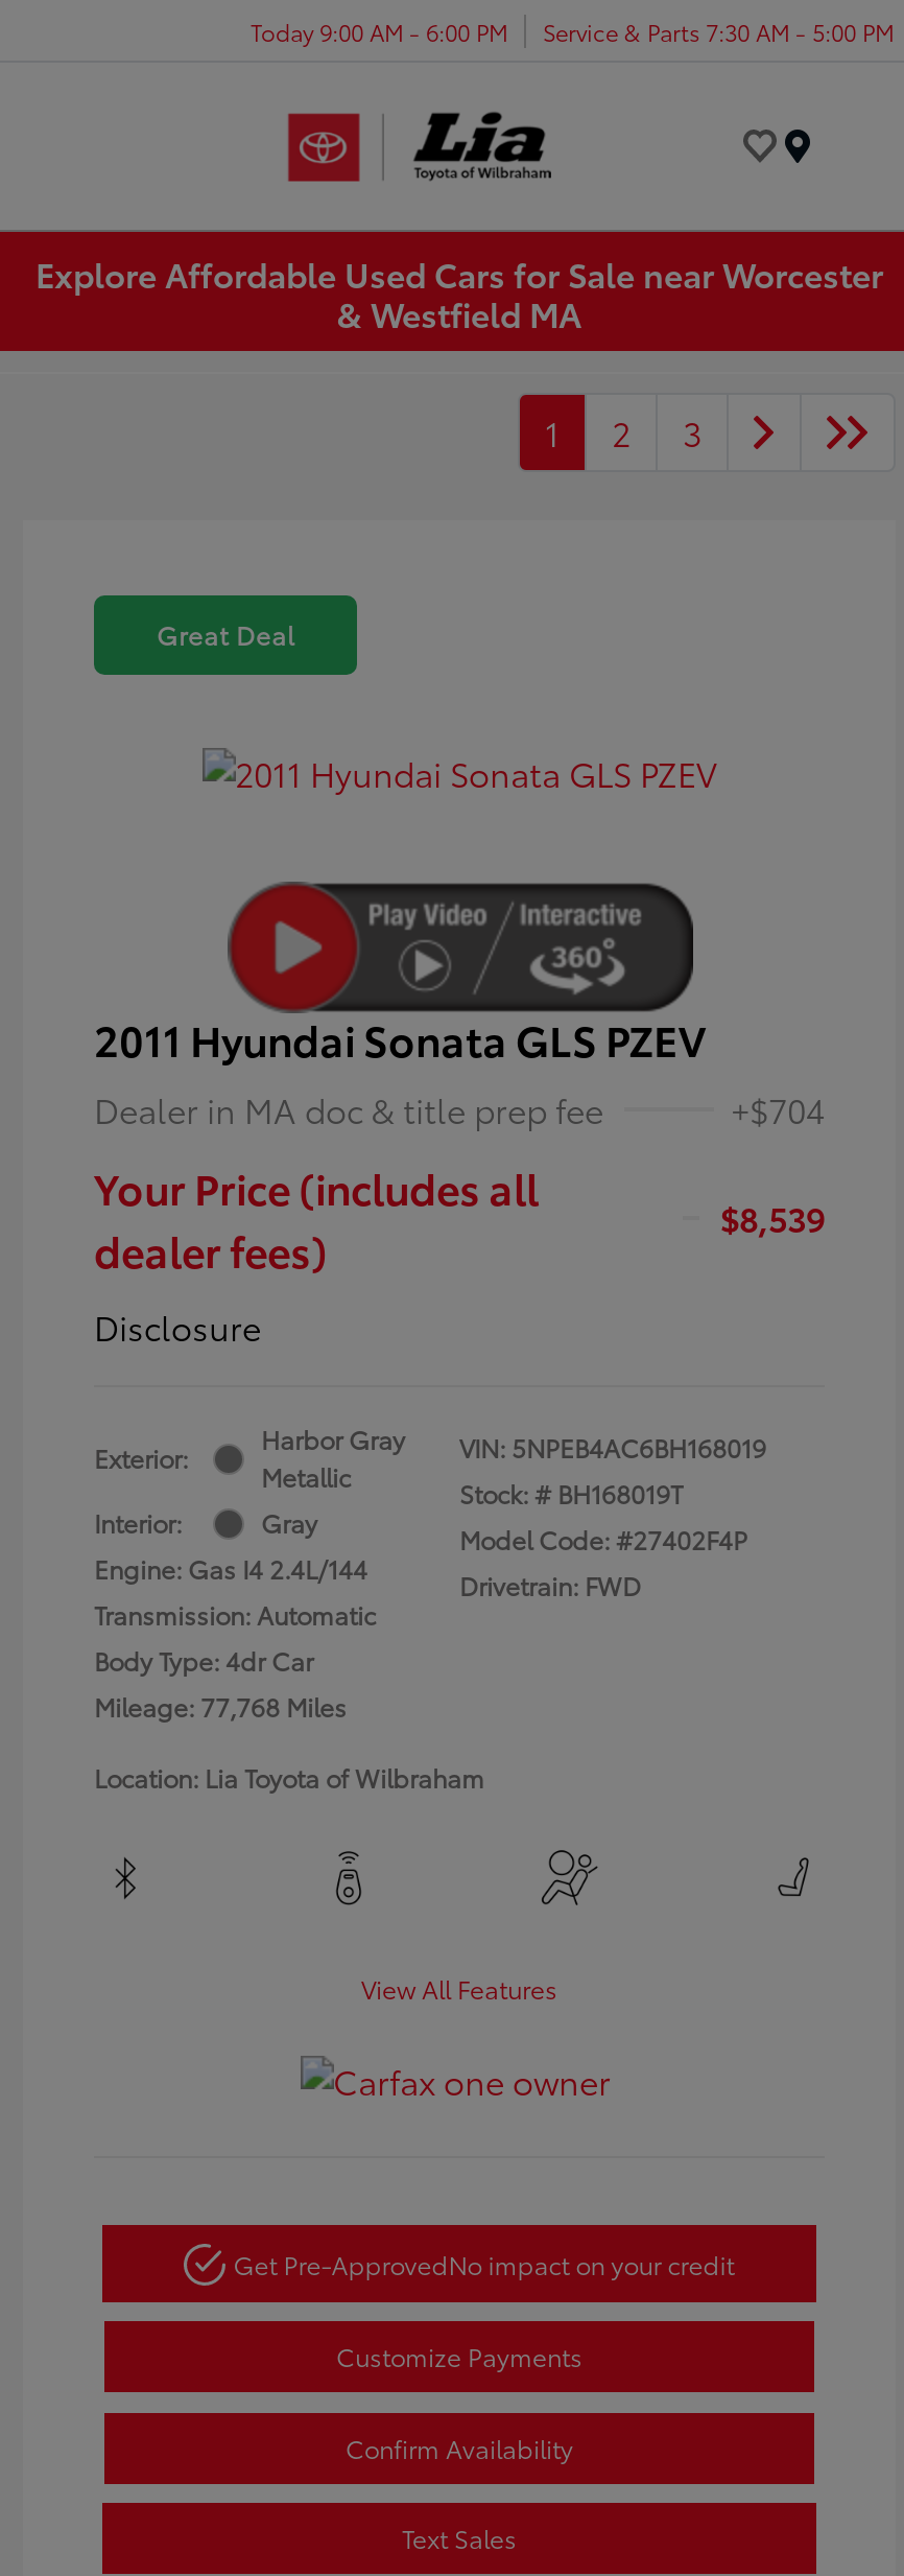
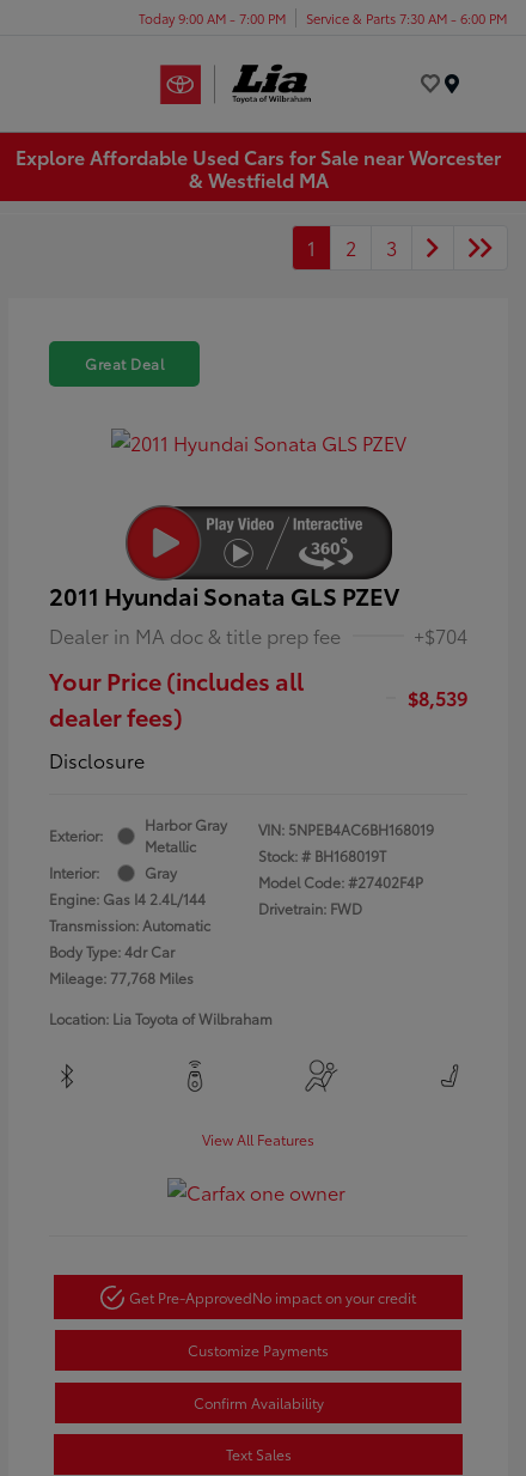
- Today 9:00 AM - 6:00 PM
+ Today 9:00 AM - 7:00 PM

- Service & Parts 7:30 AM - 5:00 PM
+ Service & Parts 7:30 AM - 6:00 PM
